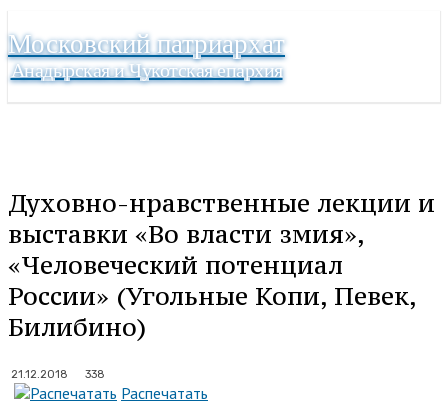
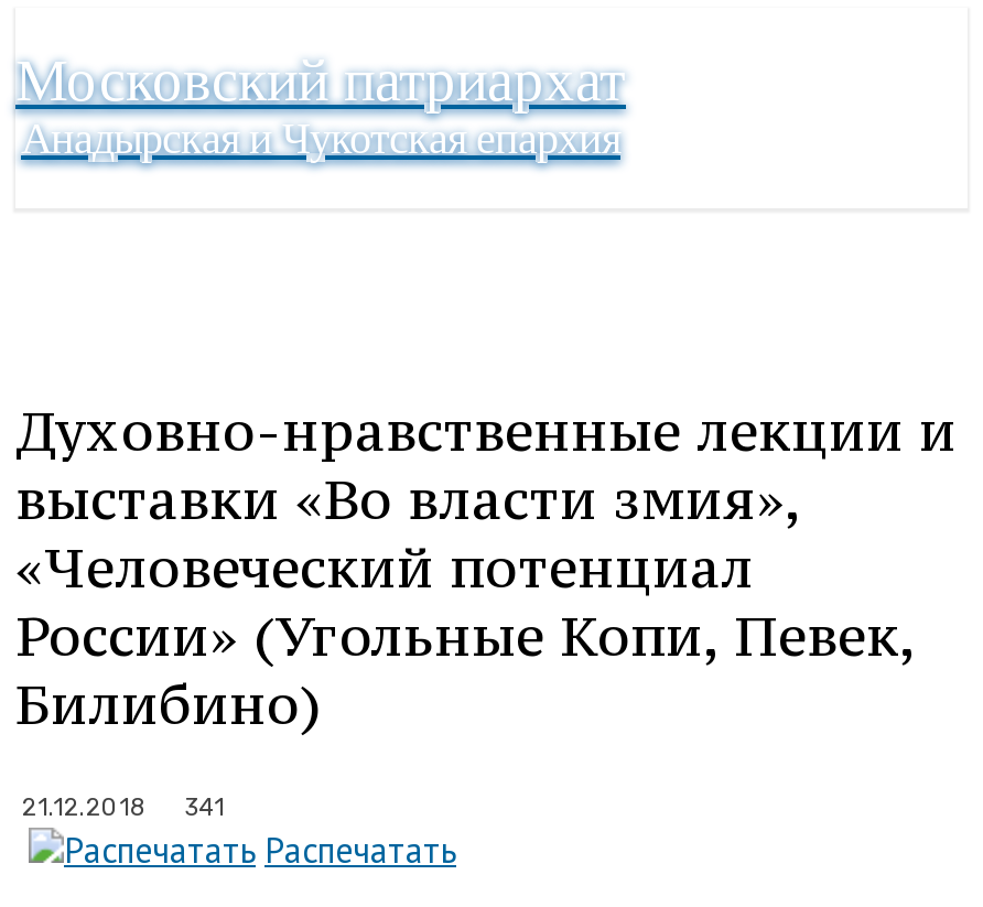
- 21.12.2018 338
+ 21.12.2018 341
